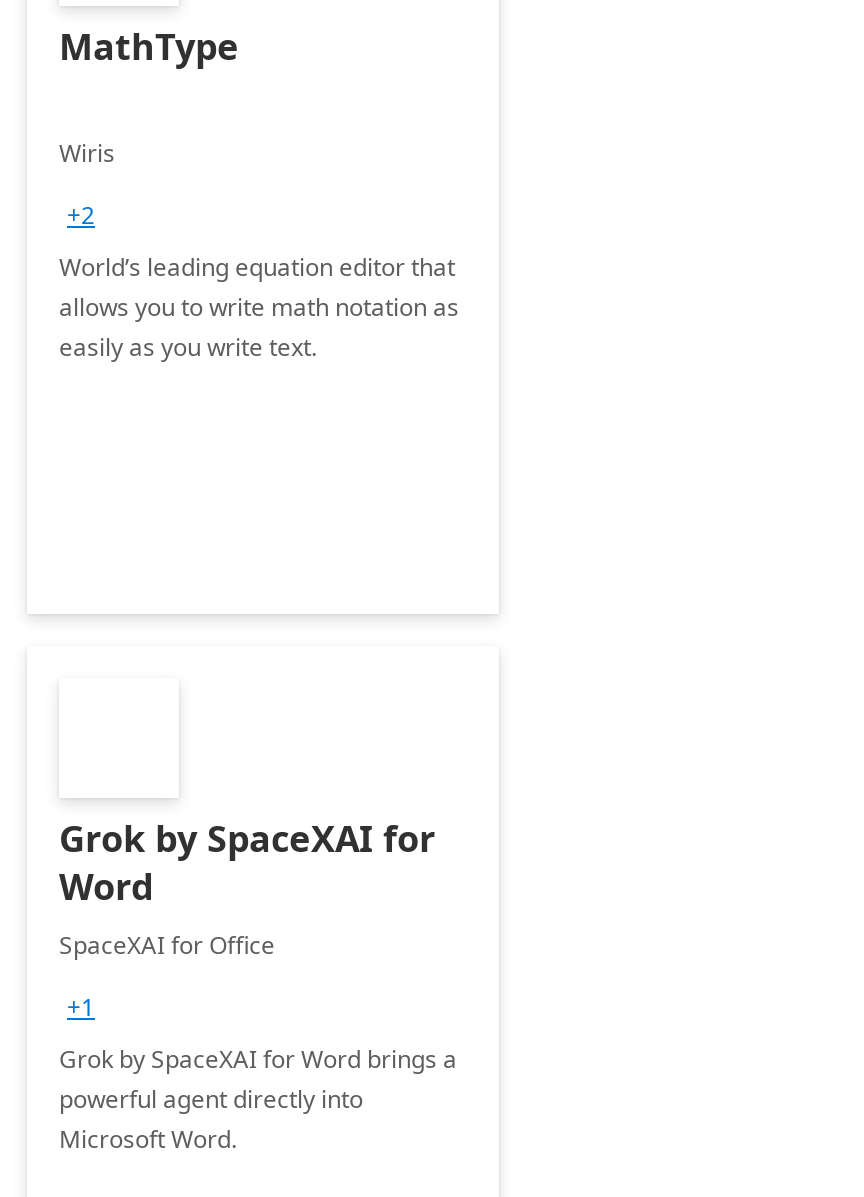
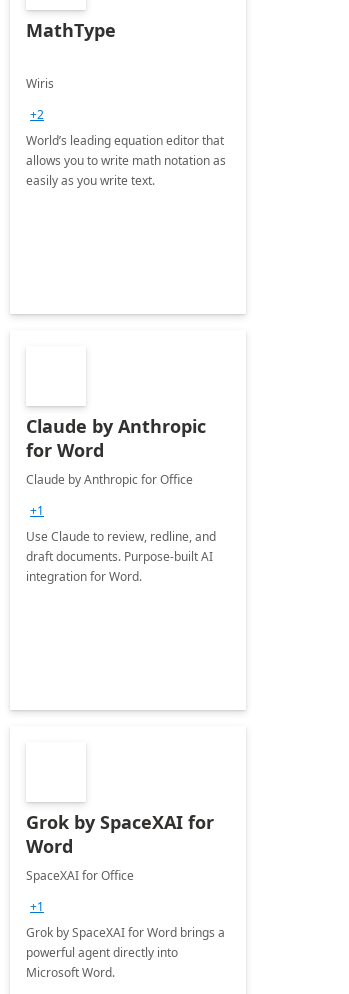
+ Claude by Anthropic
+ for Word
+ Claude by Anthropic for Office
+ +1
+ Use Claude to review, redline, and
+ draft documents. Purpose-built AI
+ integration for Word.
